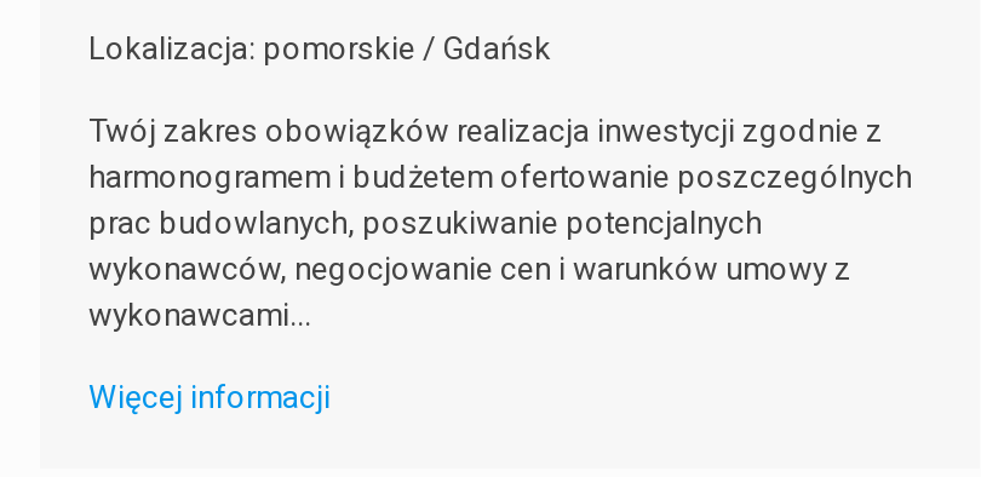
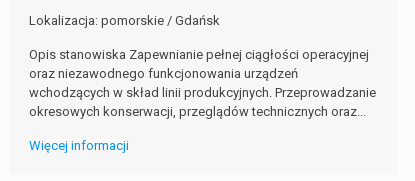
- Twój zakres obowiązków realizacja inwestycji zgodnie z
- harmonogramem i budżetem ofertowanie poszczególnych
- prac budowlanych, poszukiwanie potencjalnych
- wykonawców, negocjowanie cen i warunków umowy z
- wykonawcami...
+ Opis stanowiska Zapewnianie pełnej ciągłości operacyjnej
+ oraz niezawodnego funkcjonowania urządzeń
+ wchodzących w skład linii produkcyjnych. Przeprowadzanie
+ okresowych konserwacji, przeglądów technicznych oraz...
